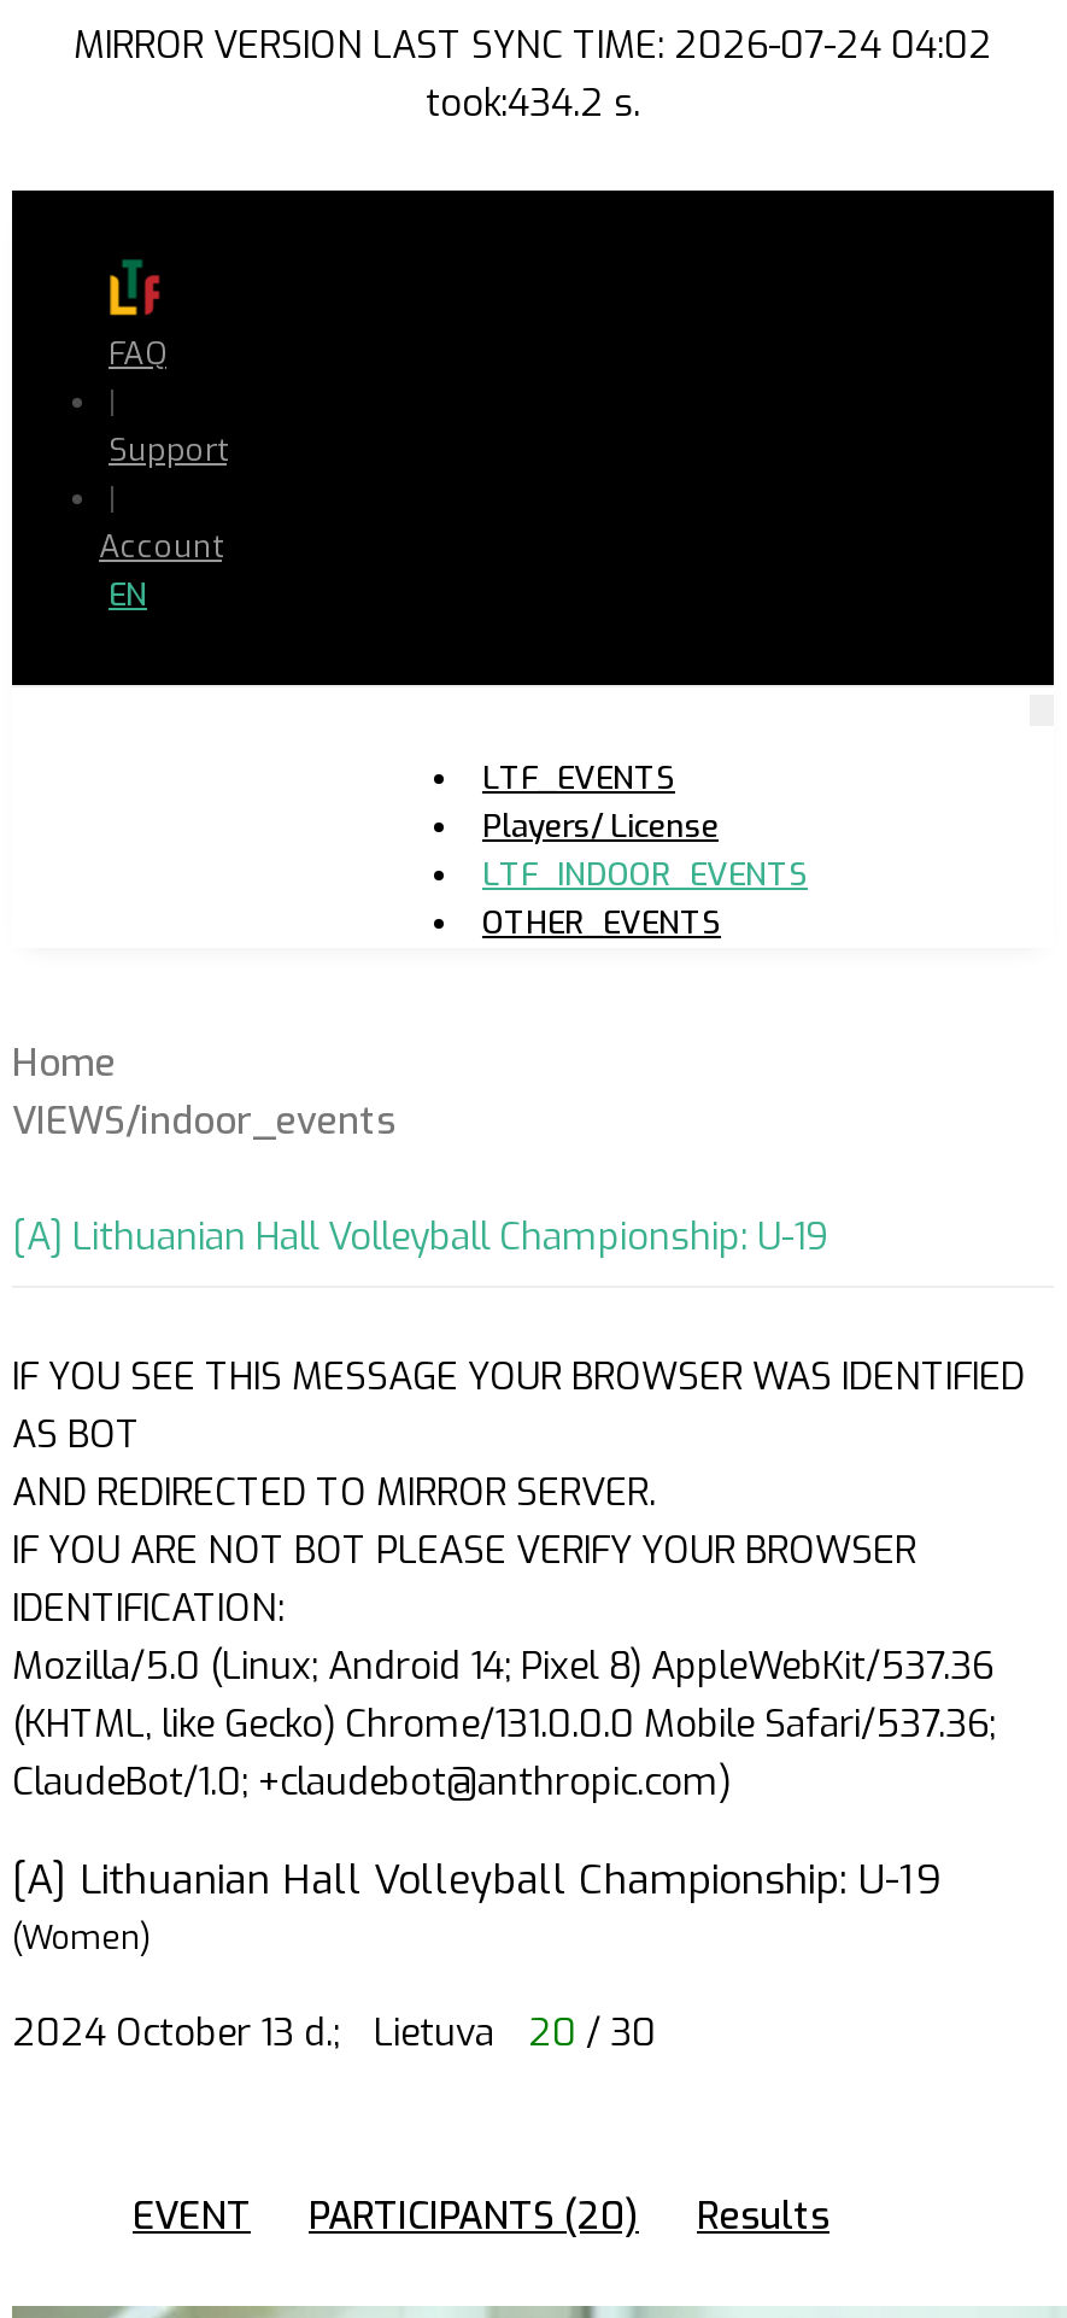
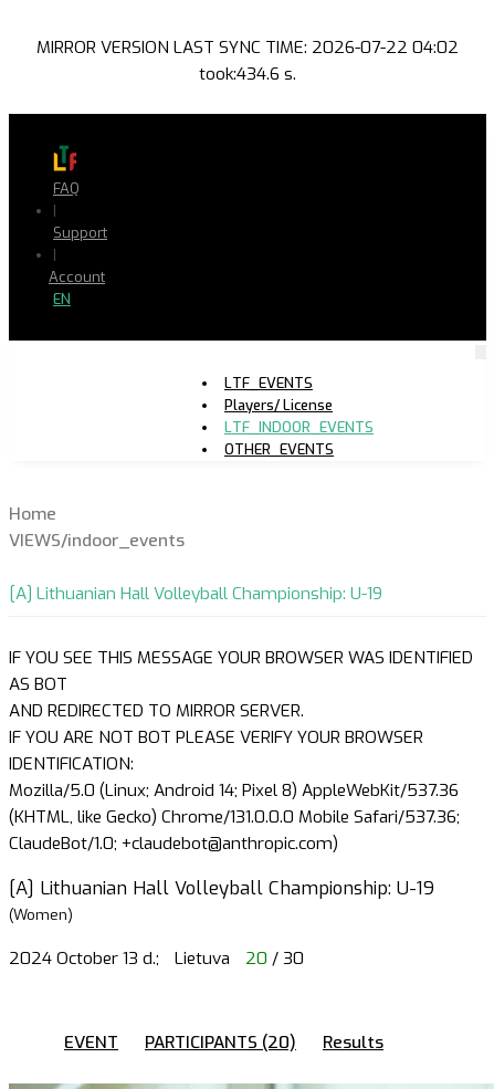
- MIRROR VERSION LAST SYNC TIME: 2026-07-24 04:02
+ MIRROR VERSION LAST SYNC TIME: 2026-07-22 04:02

- took:434.2 s.
+ took:434.6 s.
